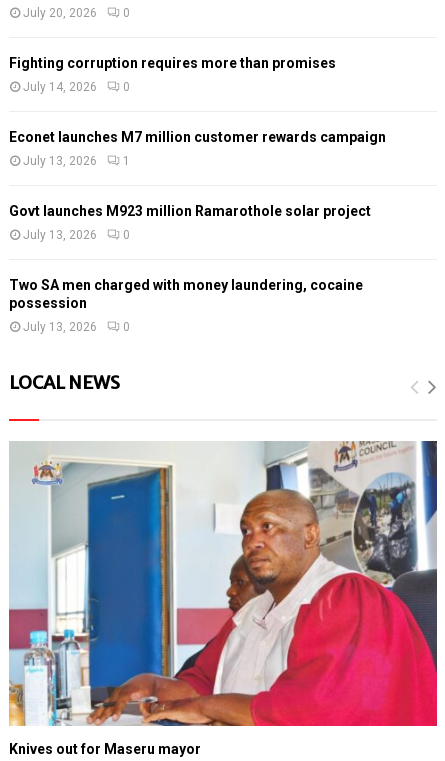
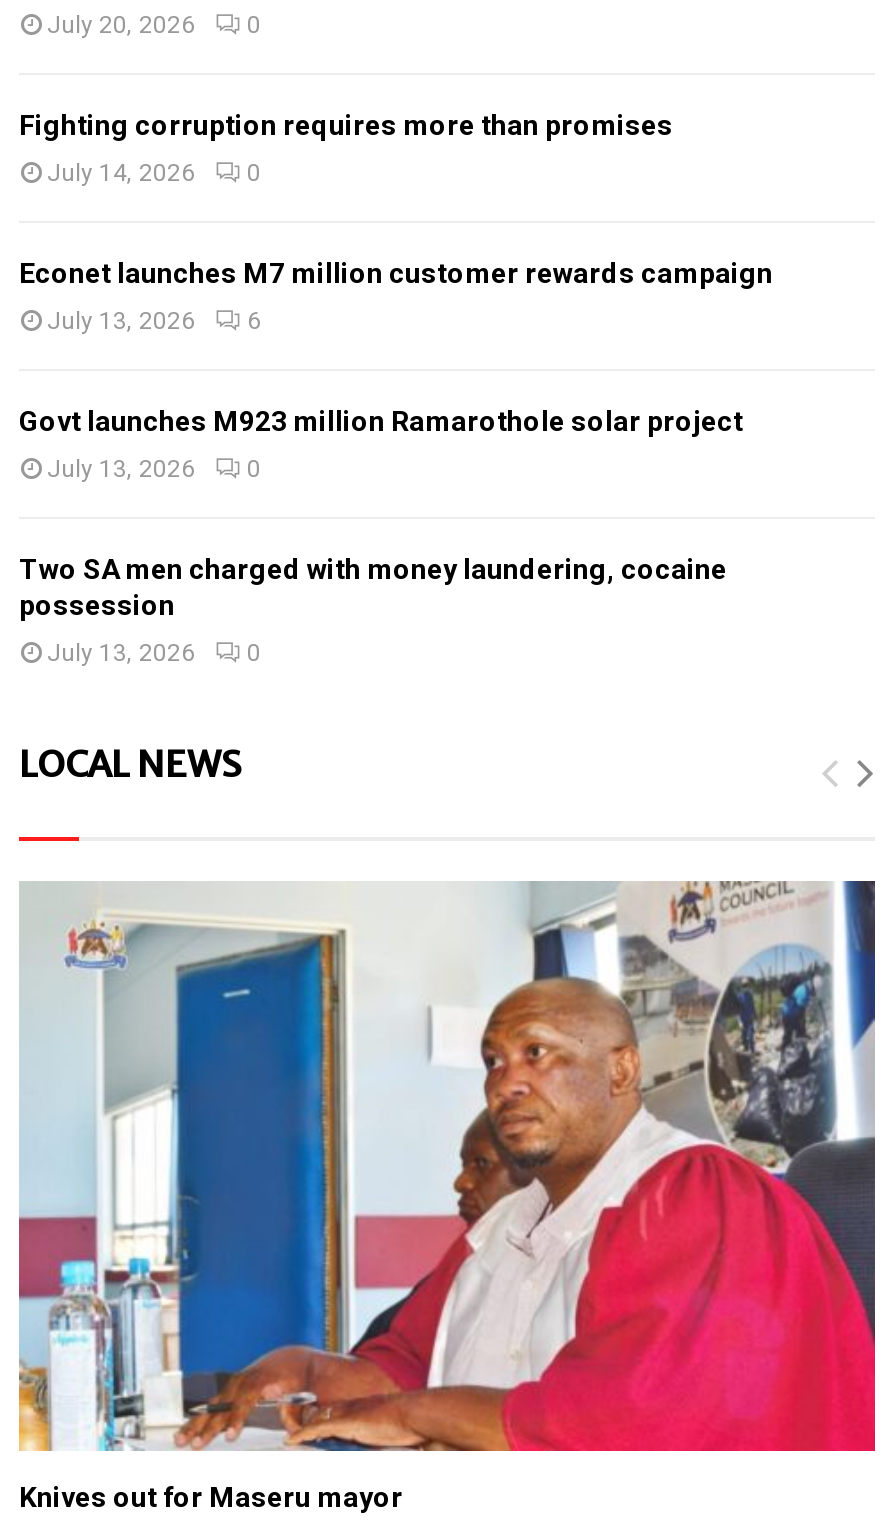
- July 13, 2026 1
+ July 13, 2026 6
